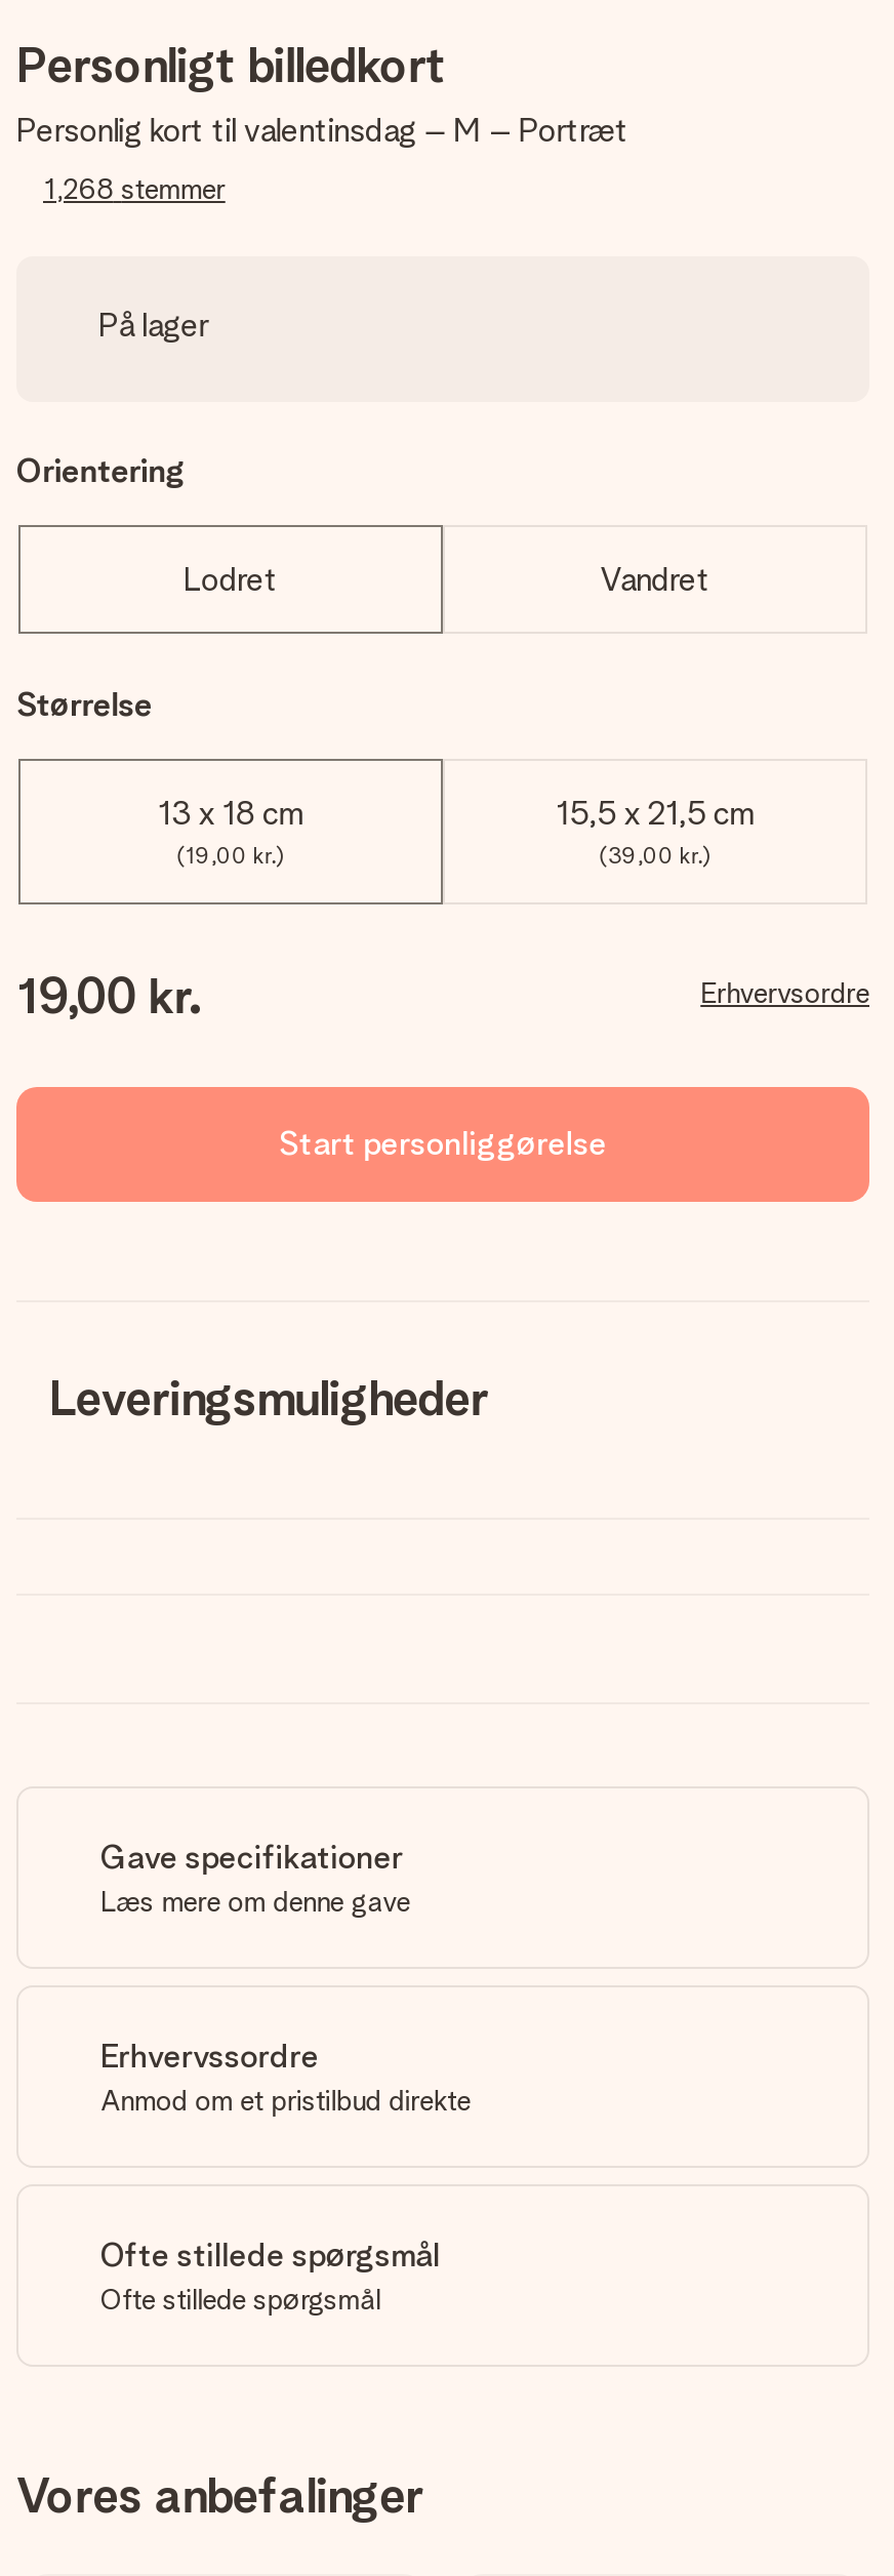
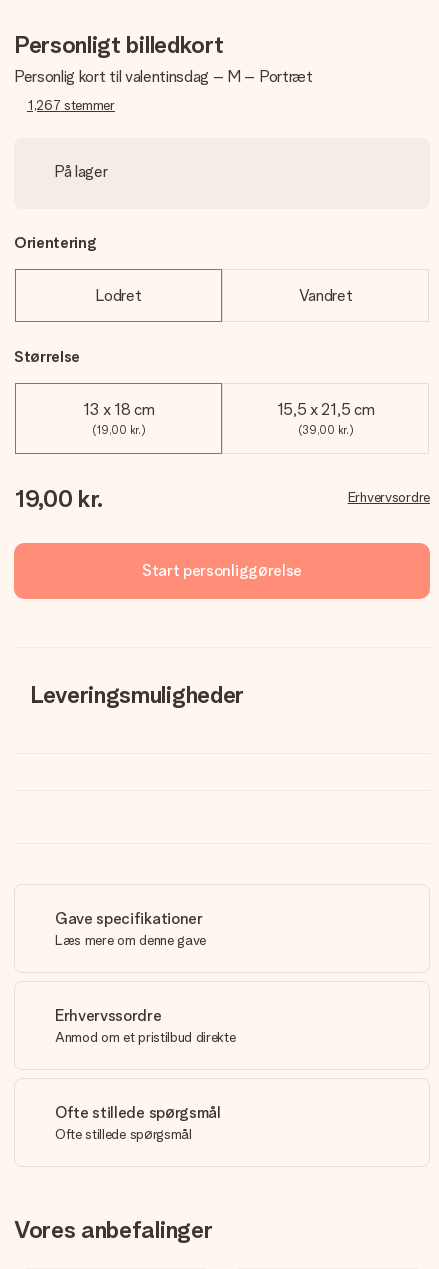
- 1,268 stemmer
+ 1,267 stemmer
